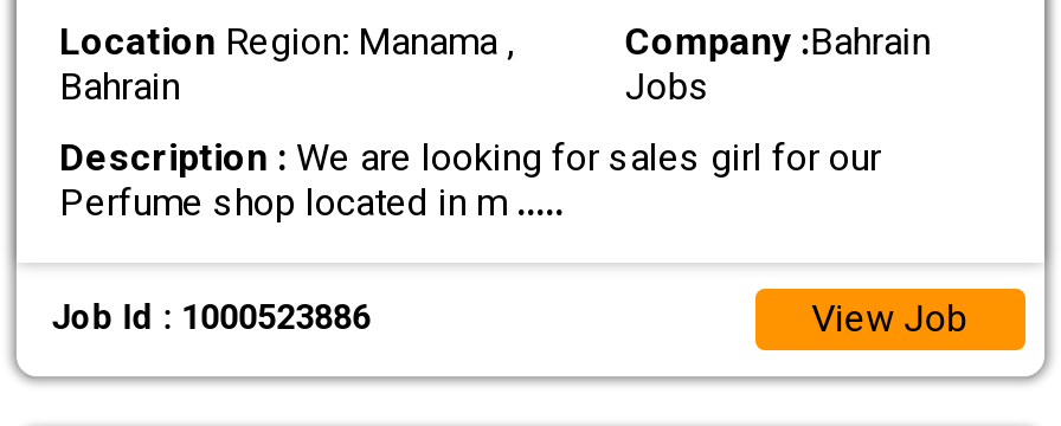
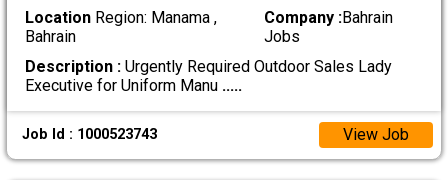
- Description : We are looking for sales girl for our
- Perfume shop located in m.....
+ Description : Urgently Required Outdoor Sales Lady
+ Executive for Uniform Manu.....

- Job Id : 1000523886
+ Job Id : 1000523743
